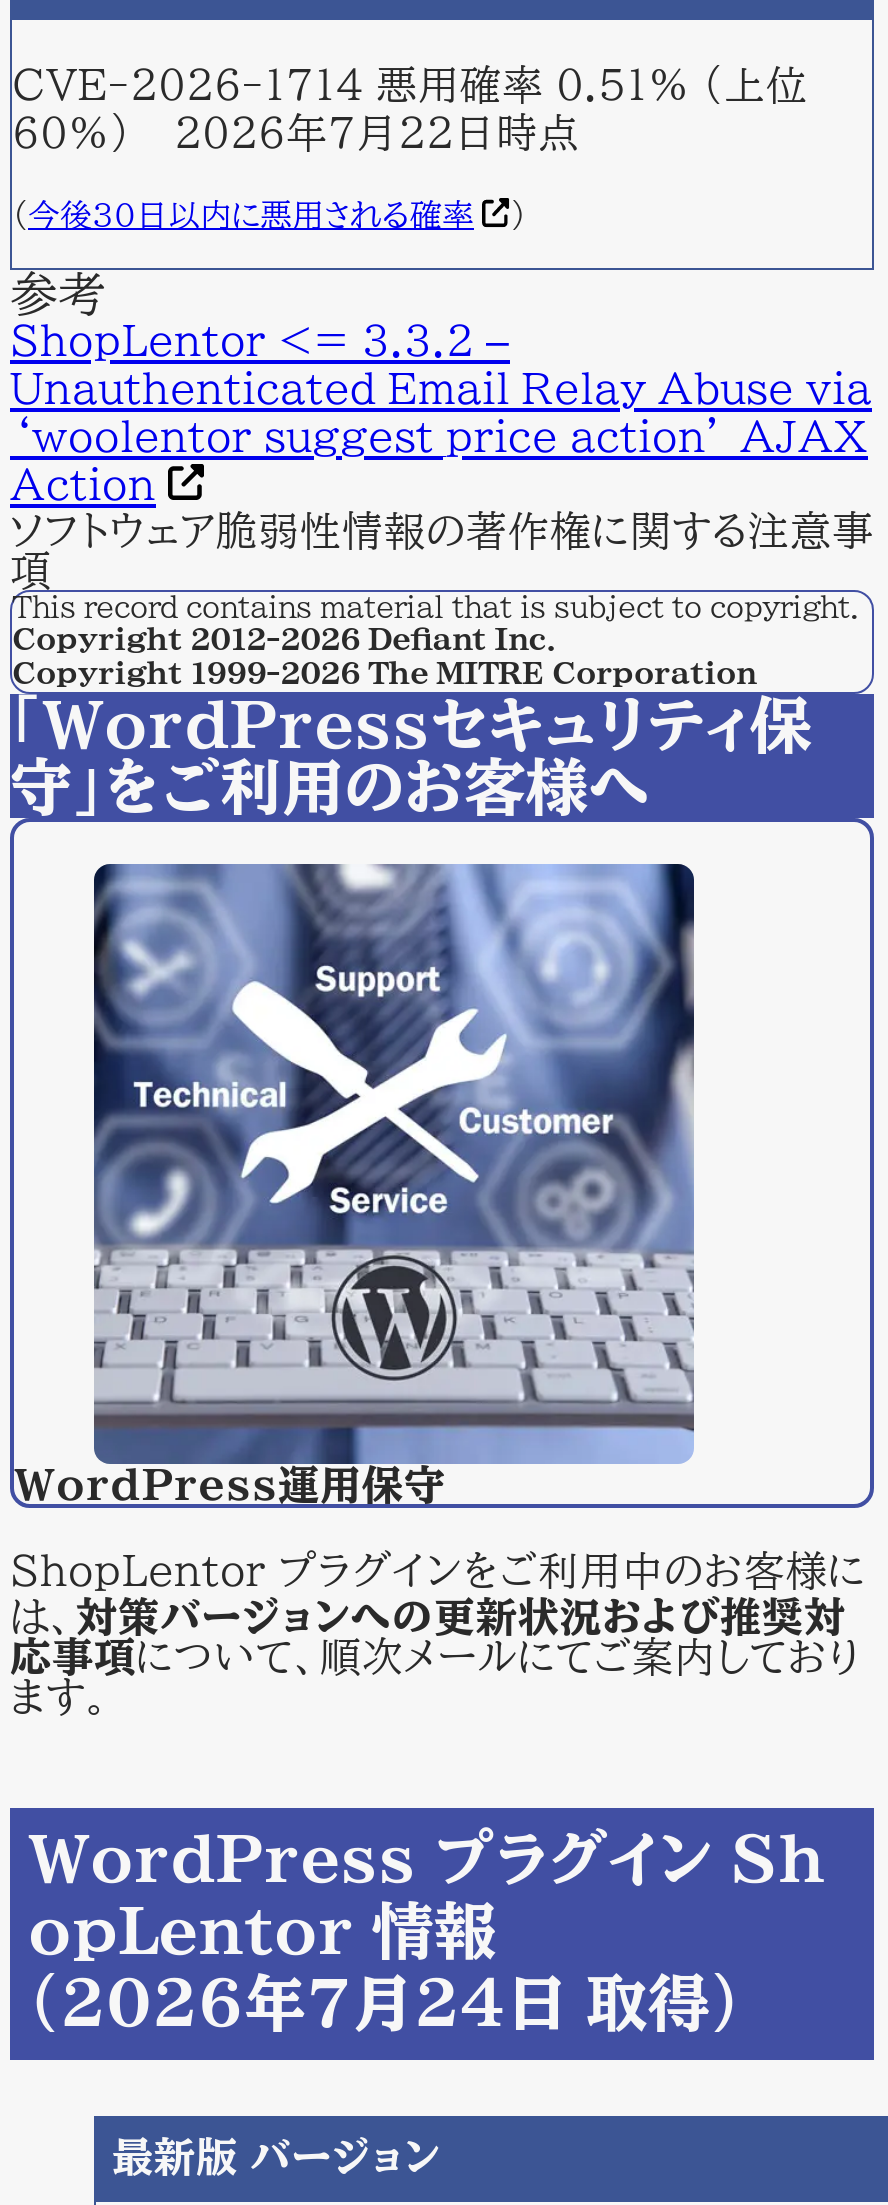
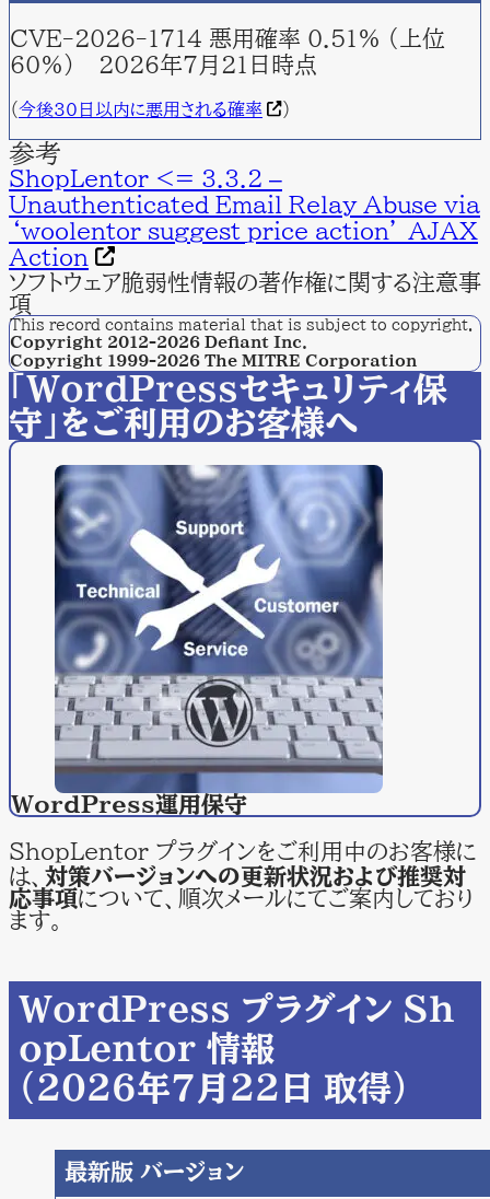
- 60%） 2026年7月22日時点
+ 60%） 2026年7月21日時点

- （2026年7月24日 取得）
+ （2026年7月22日 取得）
